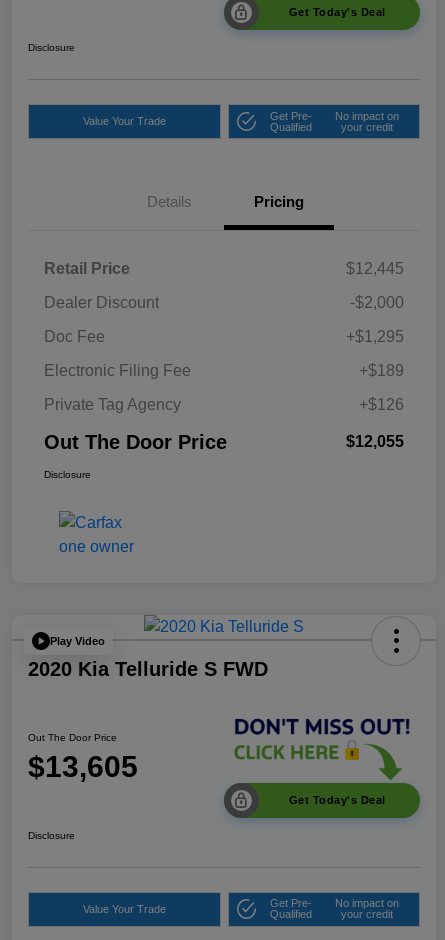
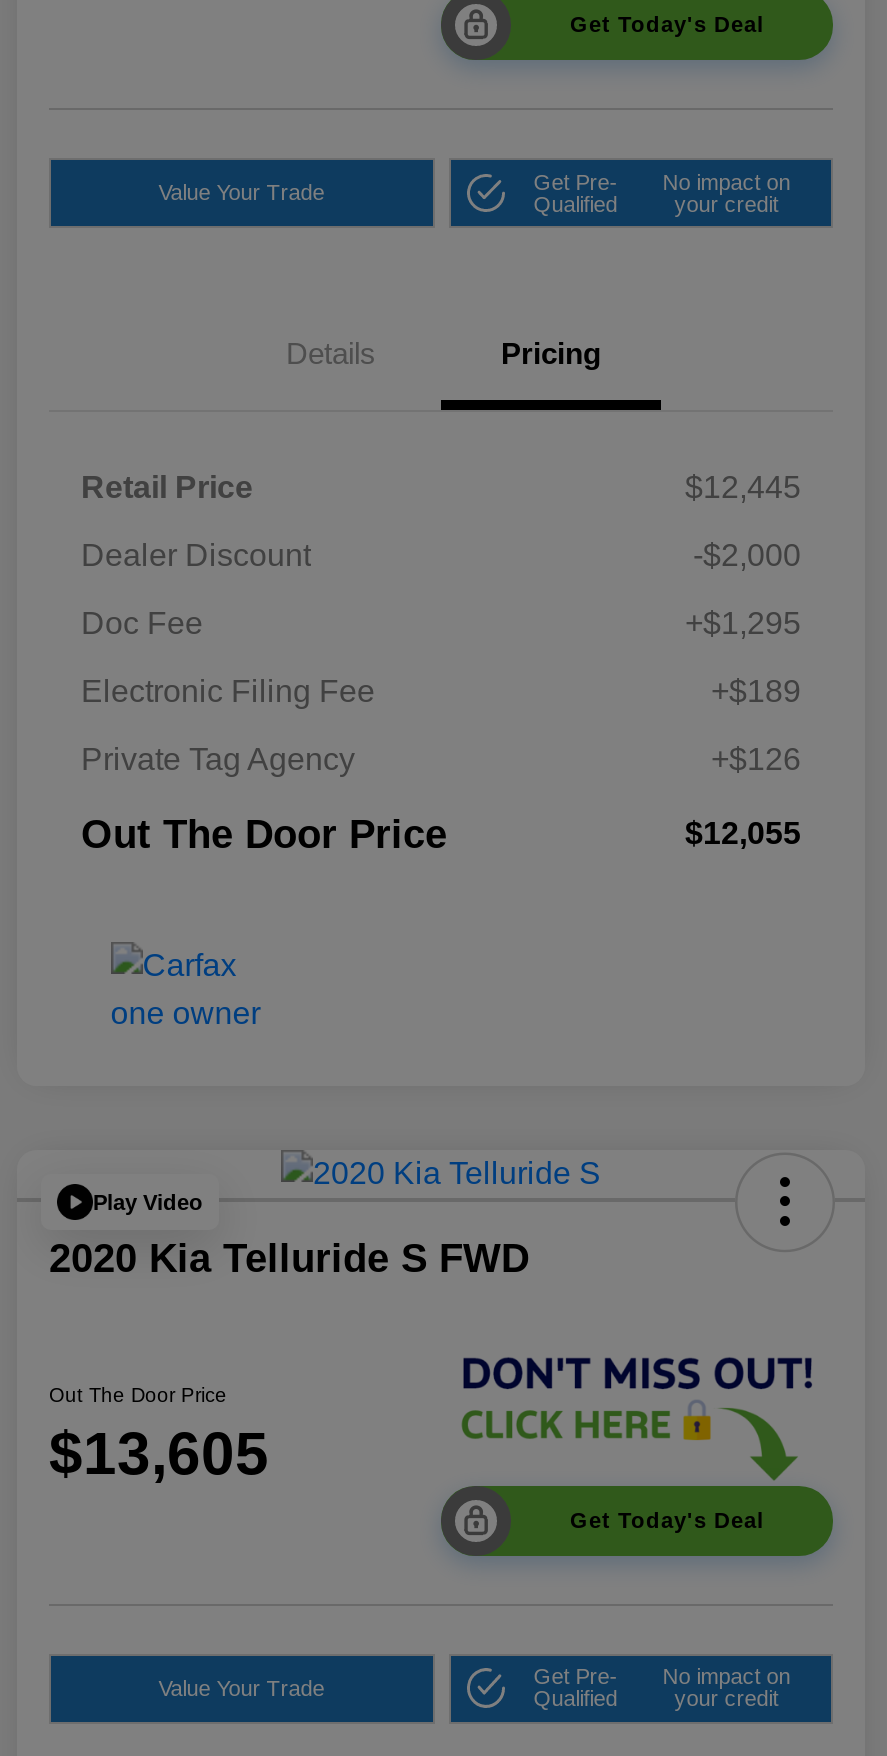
- Disclosure

- Disclosure

- Disclosure
